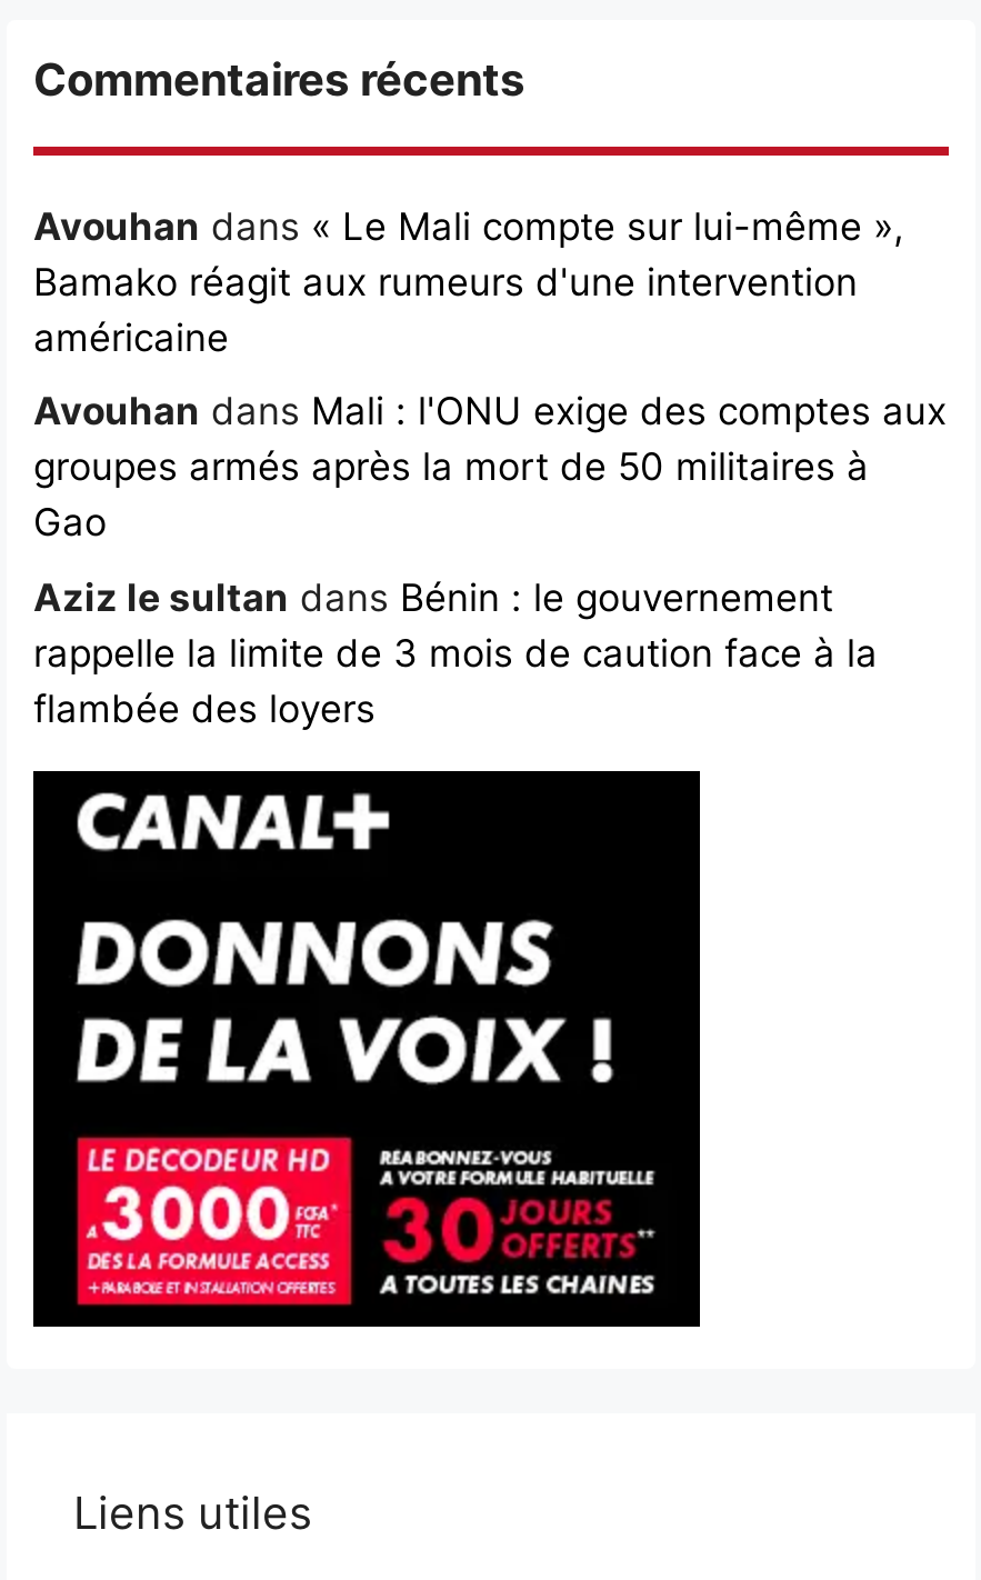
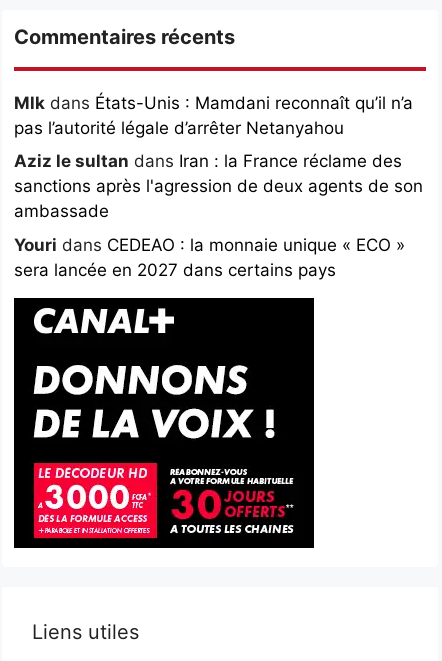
- Avouhan dans « Le Mali compte sur lui-même »,
- Bamako réagit aux rumeurs d'une intervention
- américaine
+ Mlk dans États-Unis : Mamdani reconnaît qu’il n’a
+ pas l’autorité légale d’arrêter Netanyahou

- Avouhan dans Mali : l'ONU exige des comptes aux
- groupes armés après la mort de 50 militaires à
- Gao
+ Aziz le sultan dans Iran : la France réclame des
+ sanctions après l'agression de deux agents de son
+ ambassade

- Aziz le sultan dans Bénin : le gouvernement
- rappelle la limite de 3 mois de caution face à la
- flambée des loyers
+ Youri dans CEDEAO : la monnaie unique « ECO »
+ sera lancée en 2027 dans certains pays
